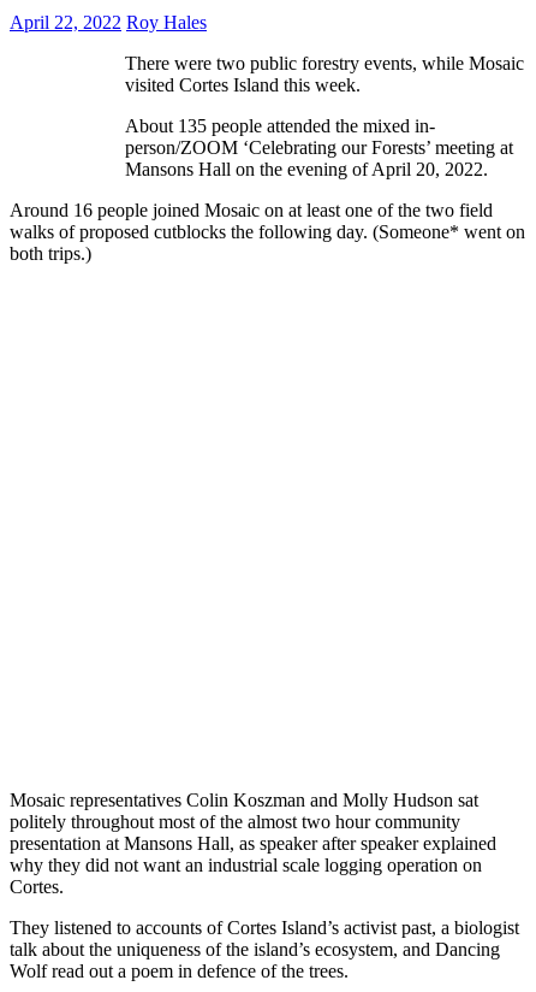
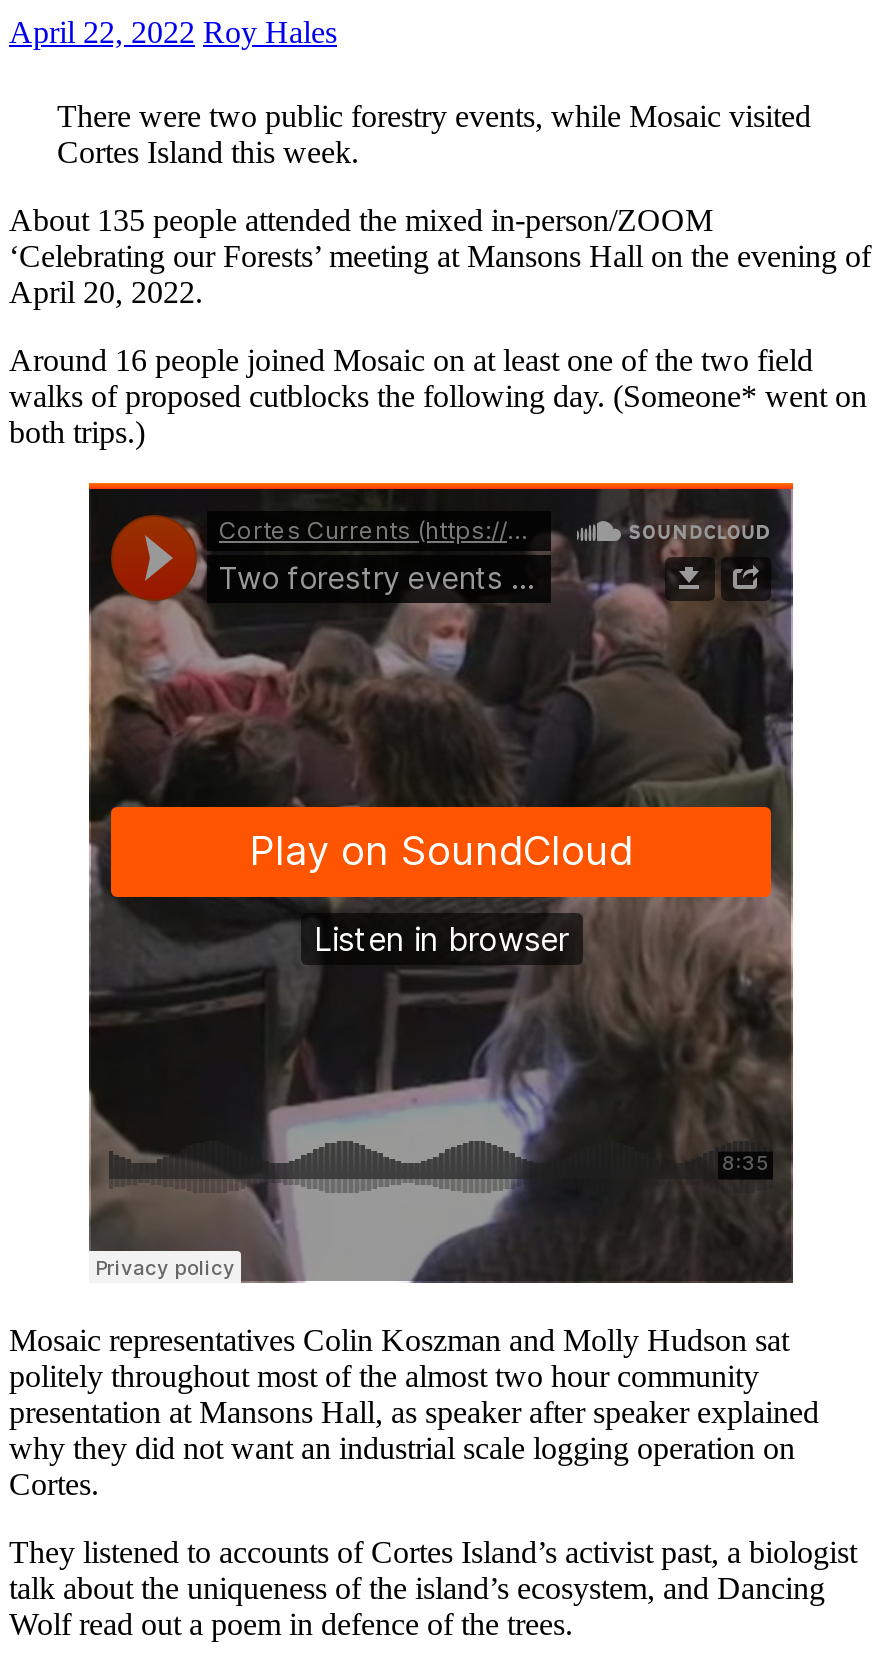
+ [image]
